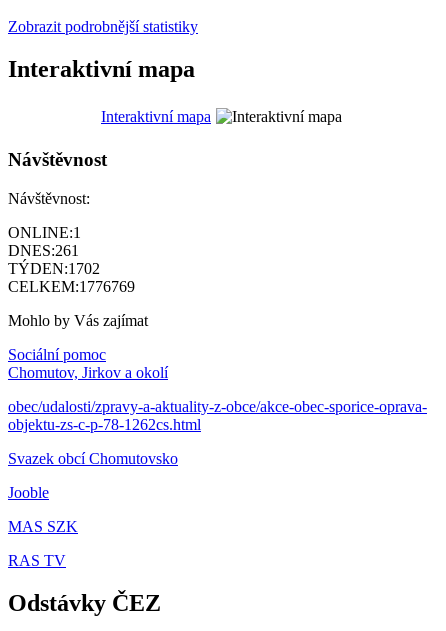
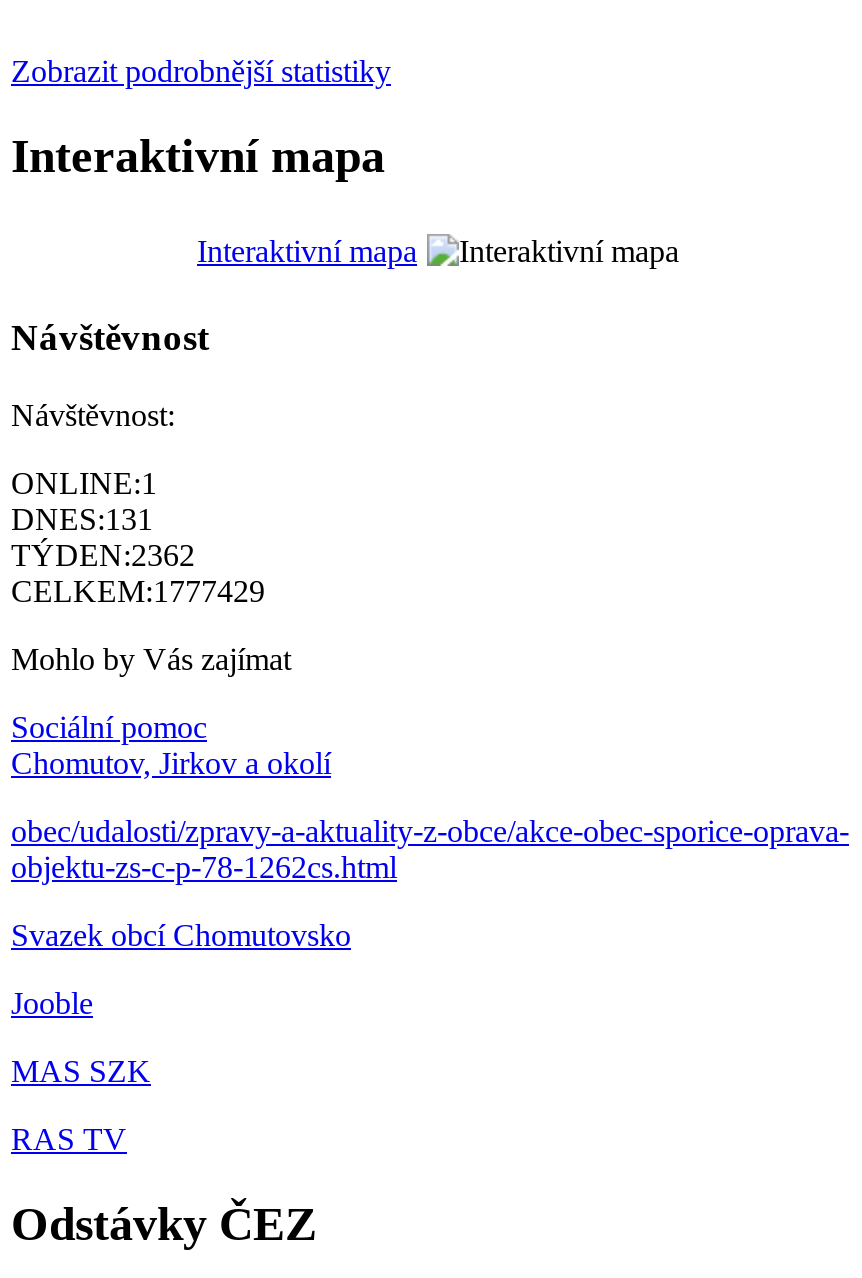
- DNES:261
+ DNES:131

- TÝDEN:1702
+ TÝDEN:2362

- CELKEM:1776769
+ CELKEM:1777429
